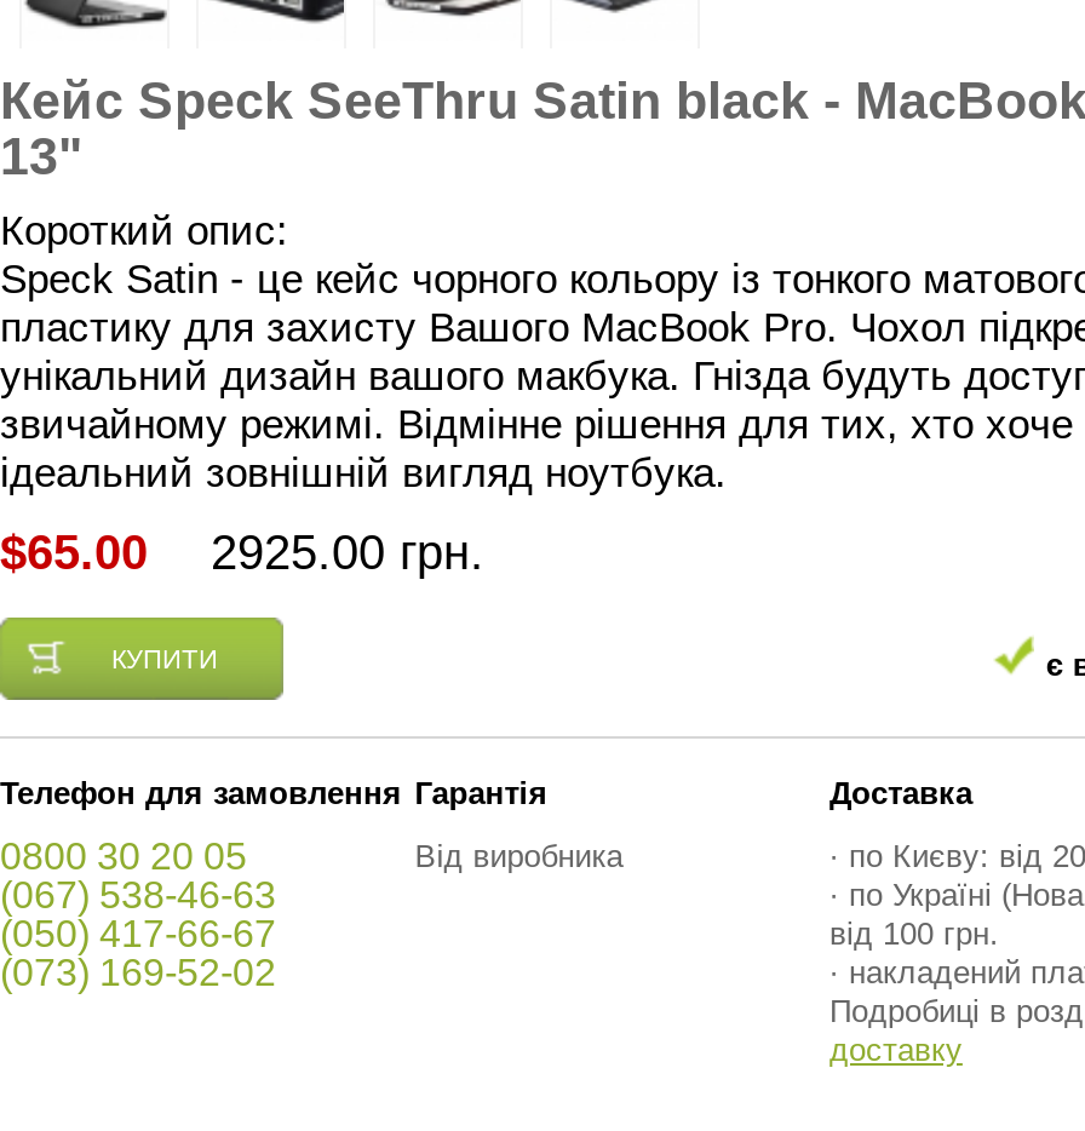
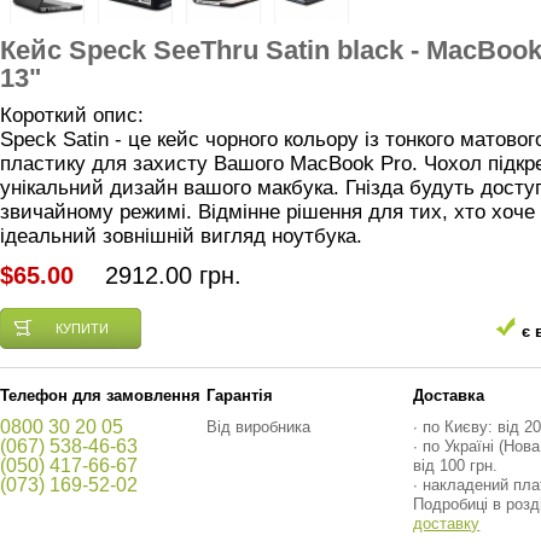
- $65.00 2925.00 грн.
+ $65.00 2912.00 грн.
